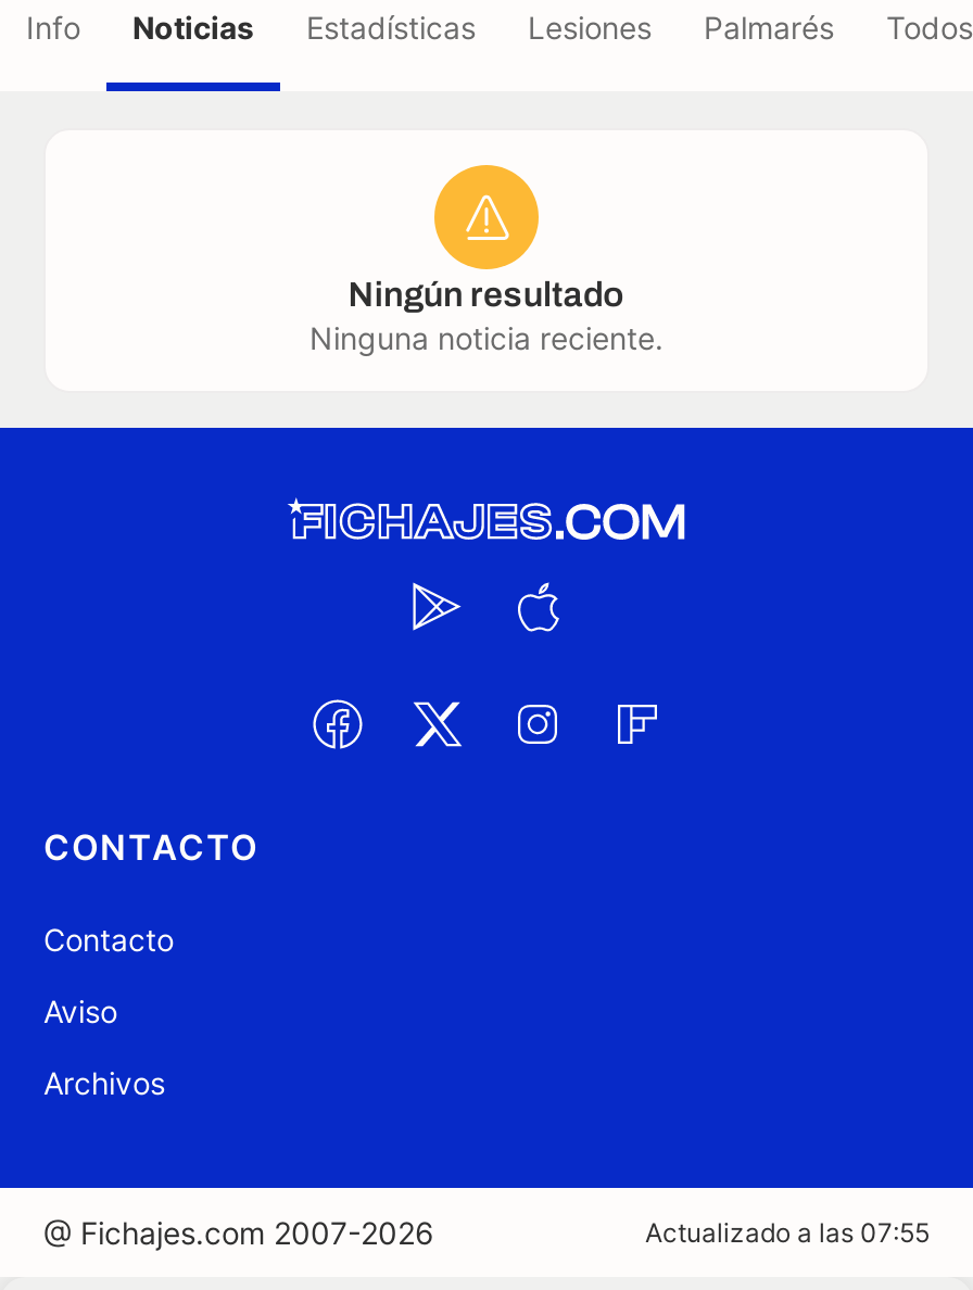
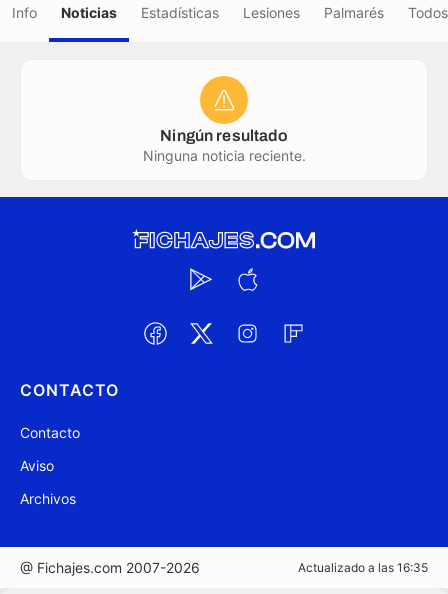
- Actualizado a las 07:55
+ Actualizado a las 16:35
